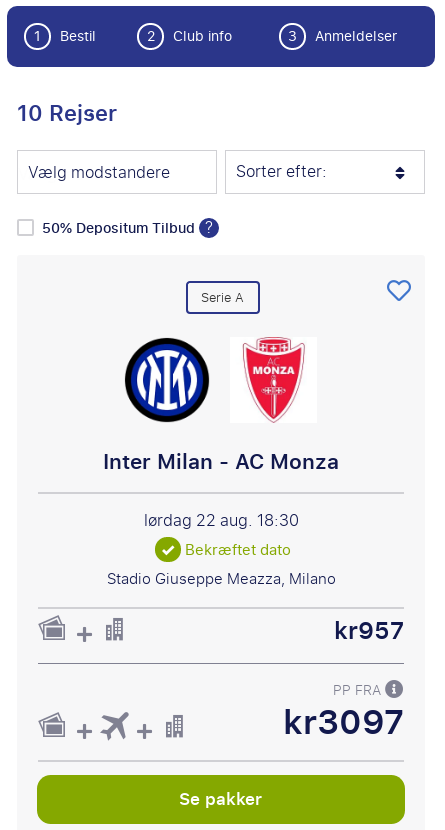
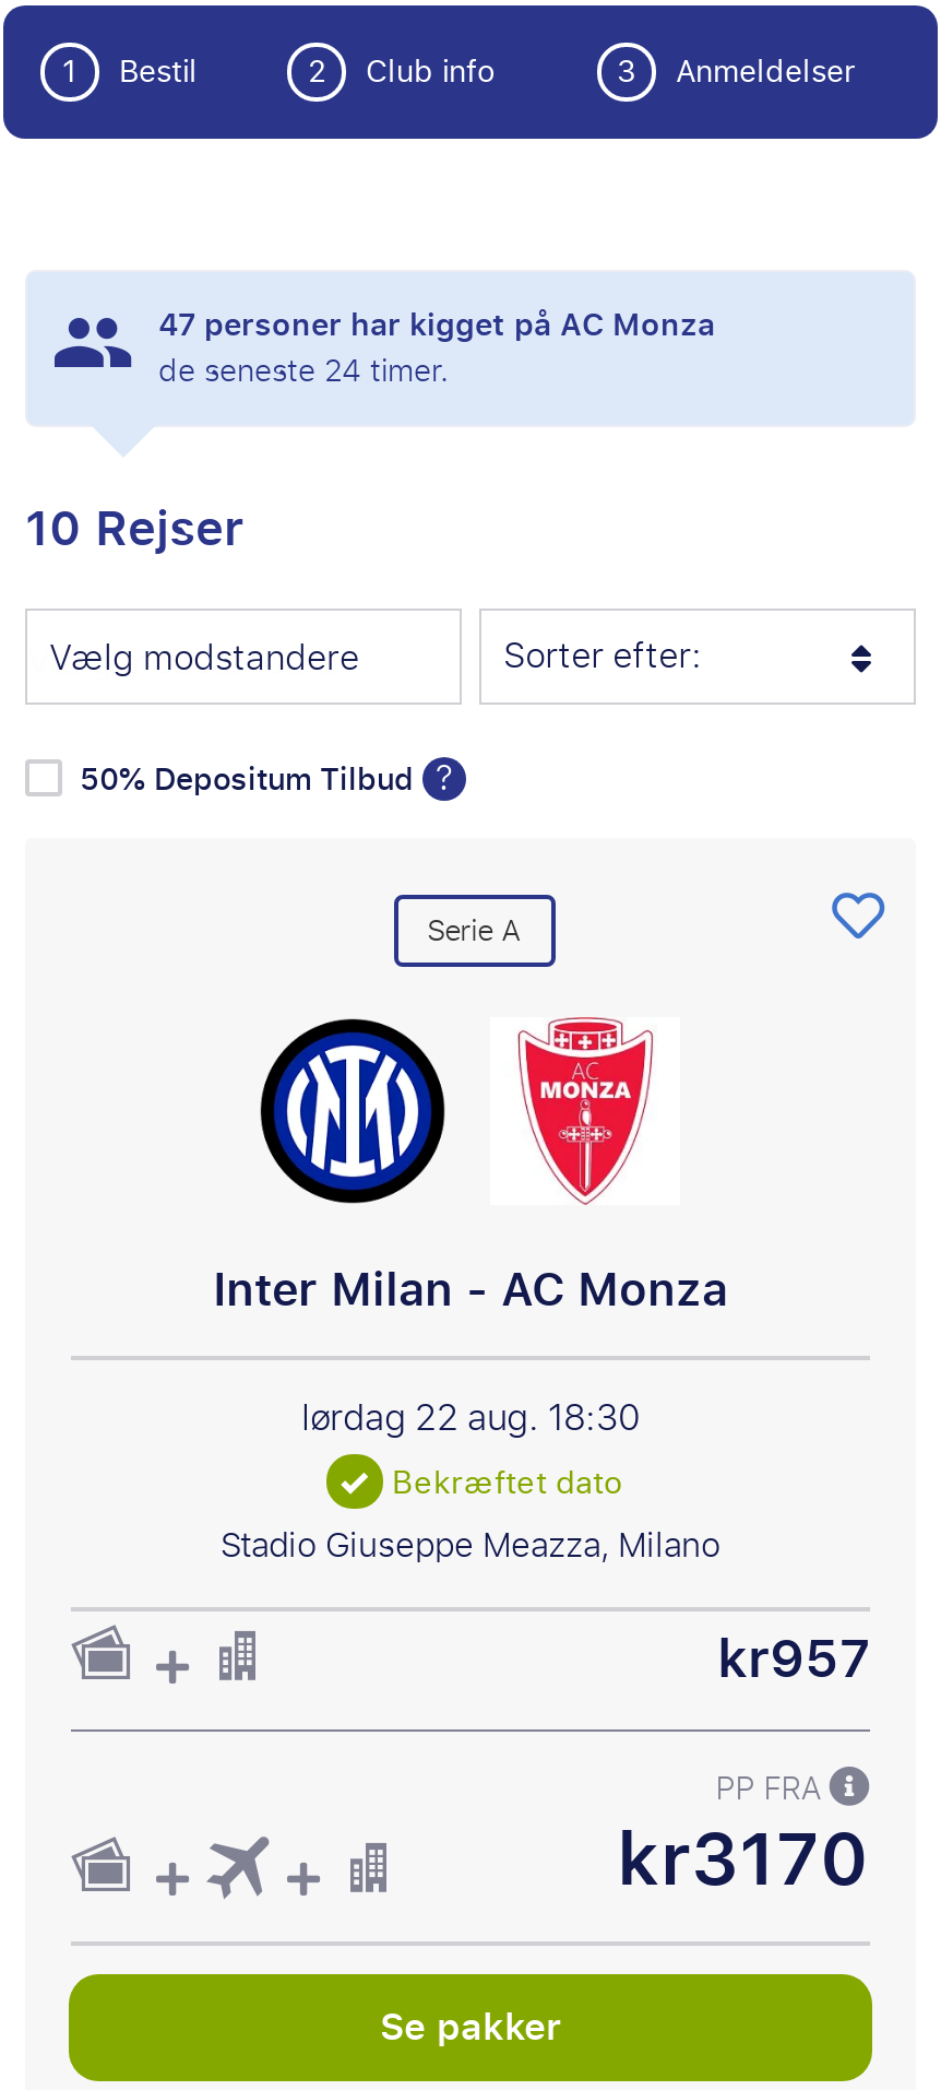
+ 47 personer har kigget på AC Monza
+ de seneste 24 timer.

- kr3097
+ kr3170
